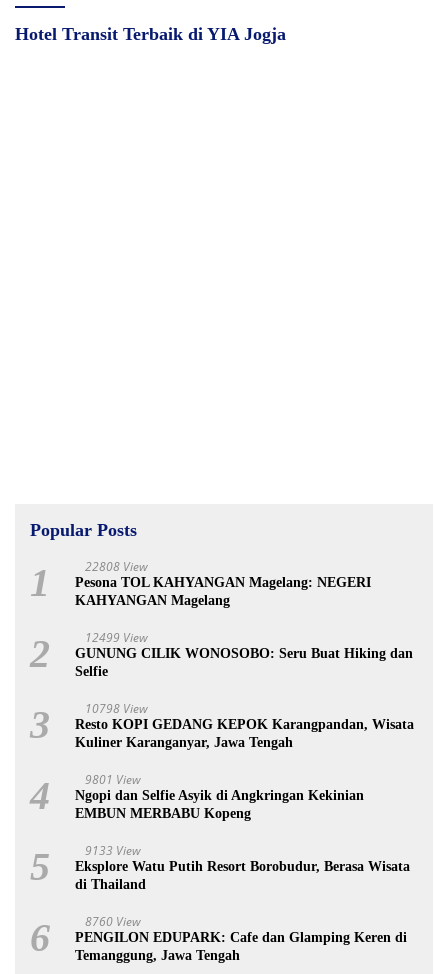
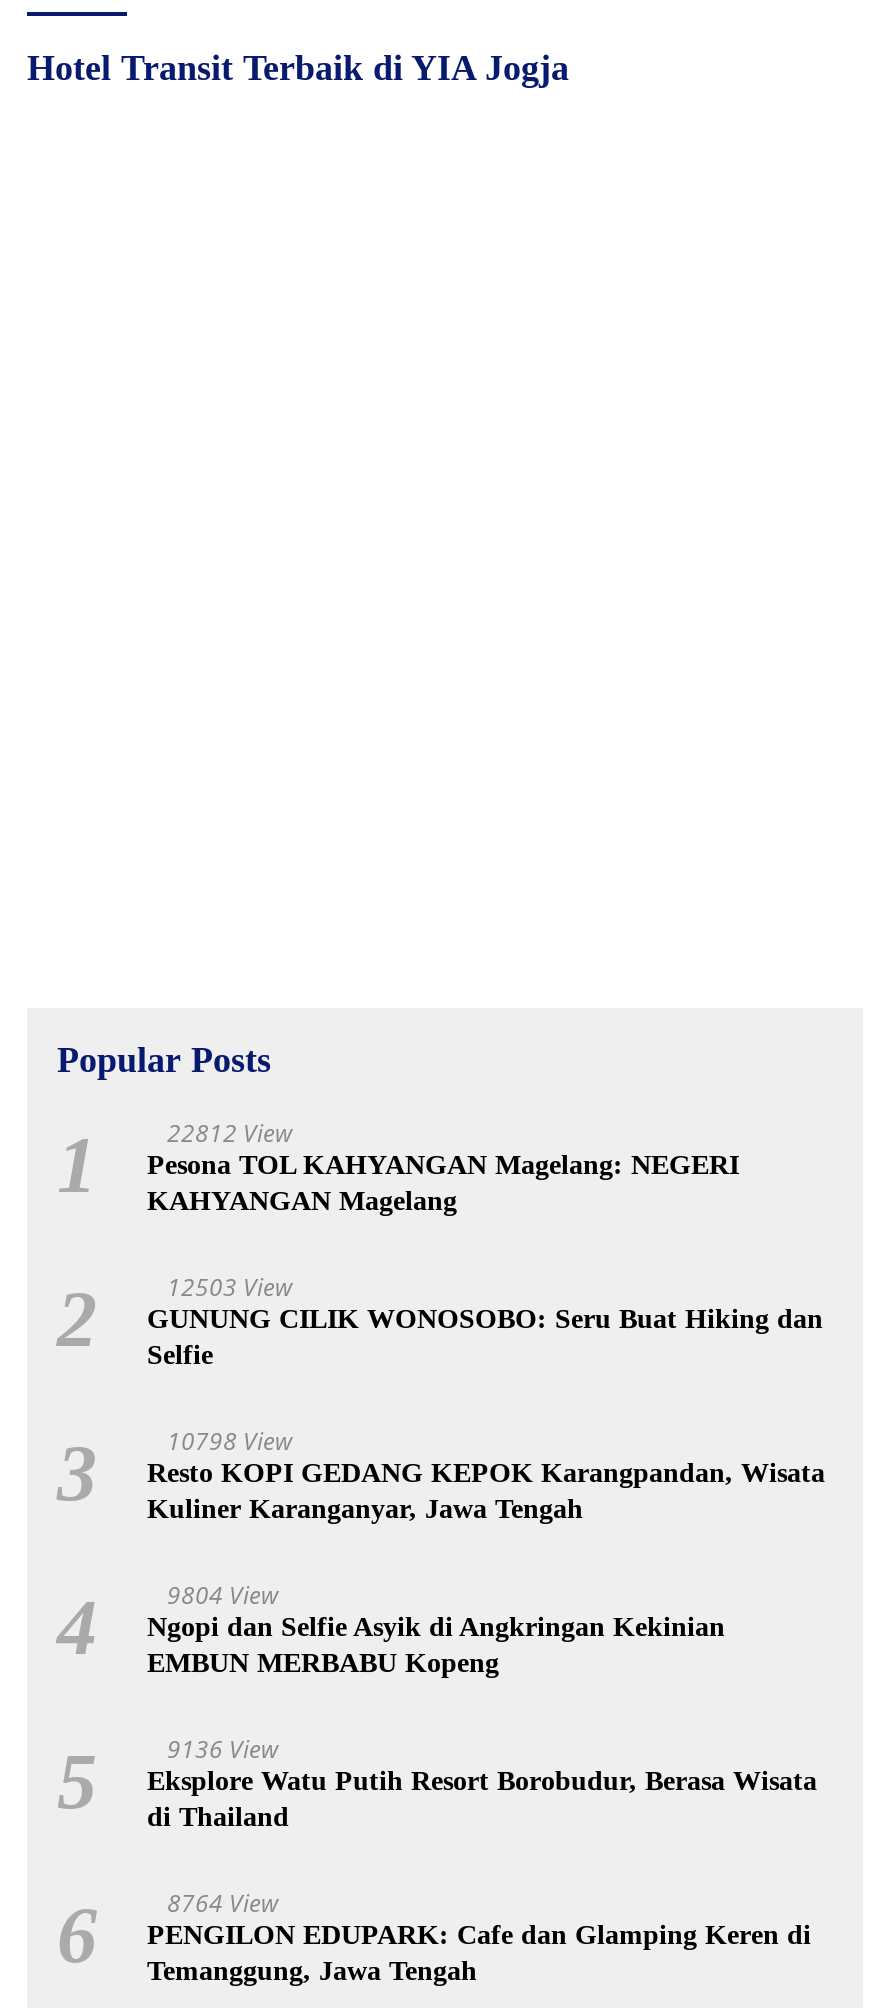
- 22808 View
+ 22812 View

- 12499 View
+ 12503 View

- 9801 View
+ 9804 View

- 9133 View
+ 9136 View

- 8760 View
+ 8764 View
